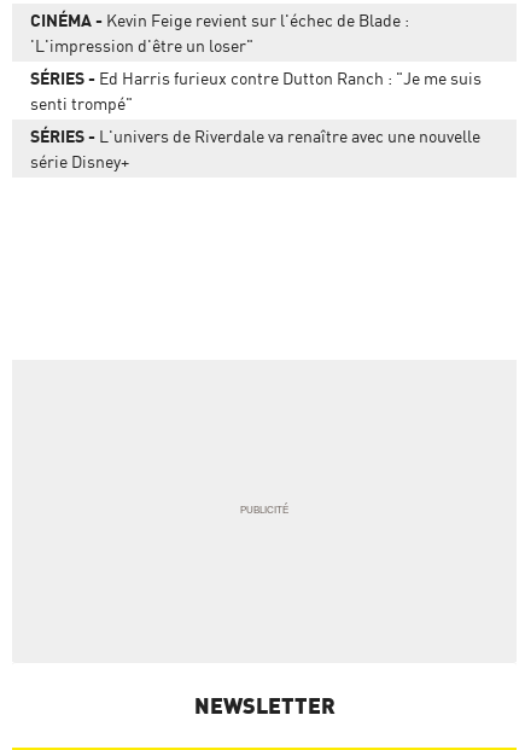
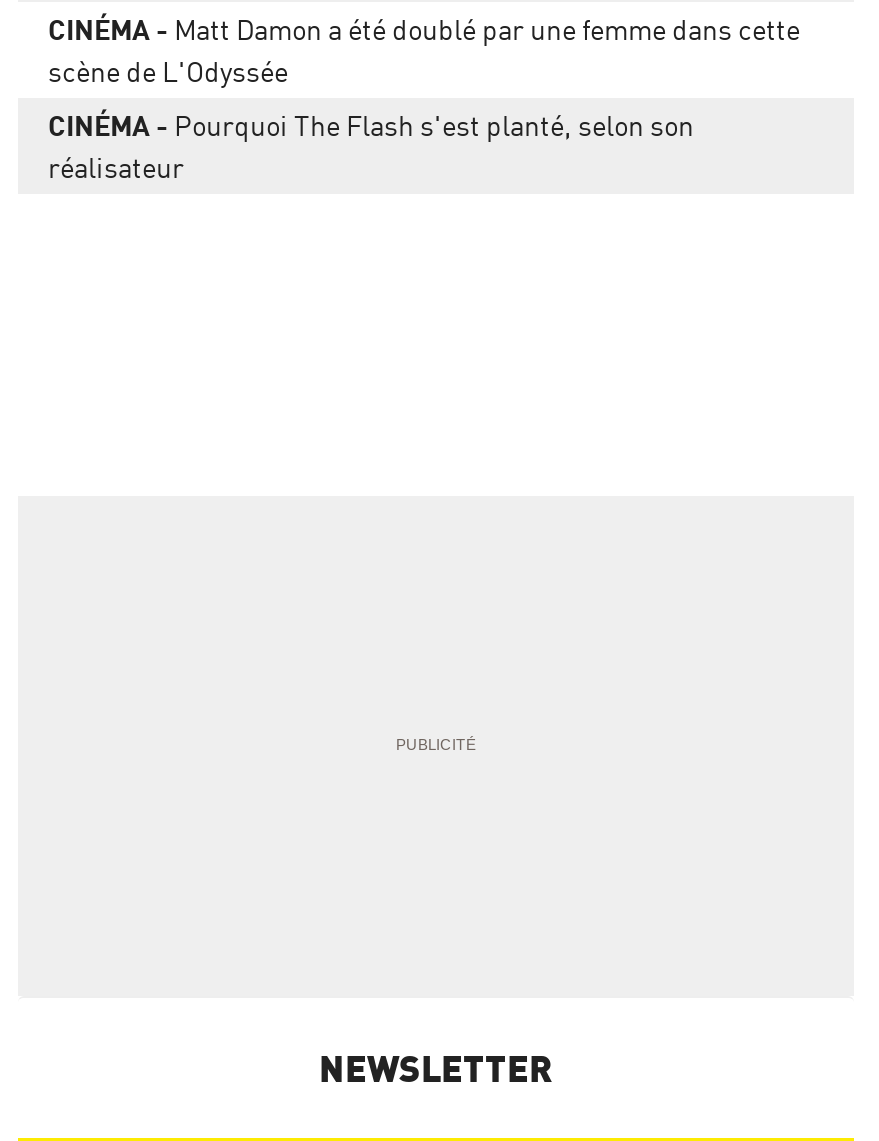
- Kevin Feige revient sur l'échec de Blade :
- 'L'impression d'être un loser"
- SÉRIES
- Ed Harris furieux contre Dutton Ranch : "Je me suis
- senti trompé"
- SÉRIES
- L'univers de Riverdale va renaître avec une nouvelle
- série Disney+
+ Matt Damon a été doublé par une femme dans cette
+ scène de L'Odyssée
+ CINÉMA
+ Pourquoi The Flash s'est planté, selon son
+ réalisateur
